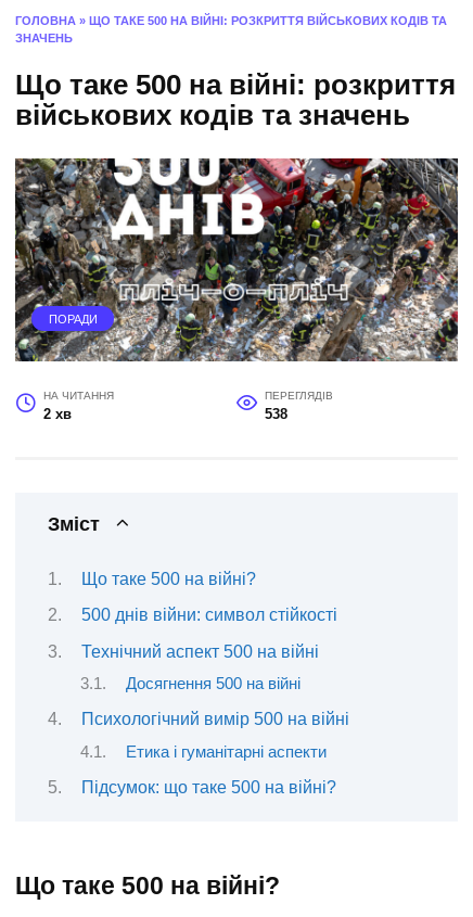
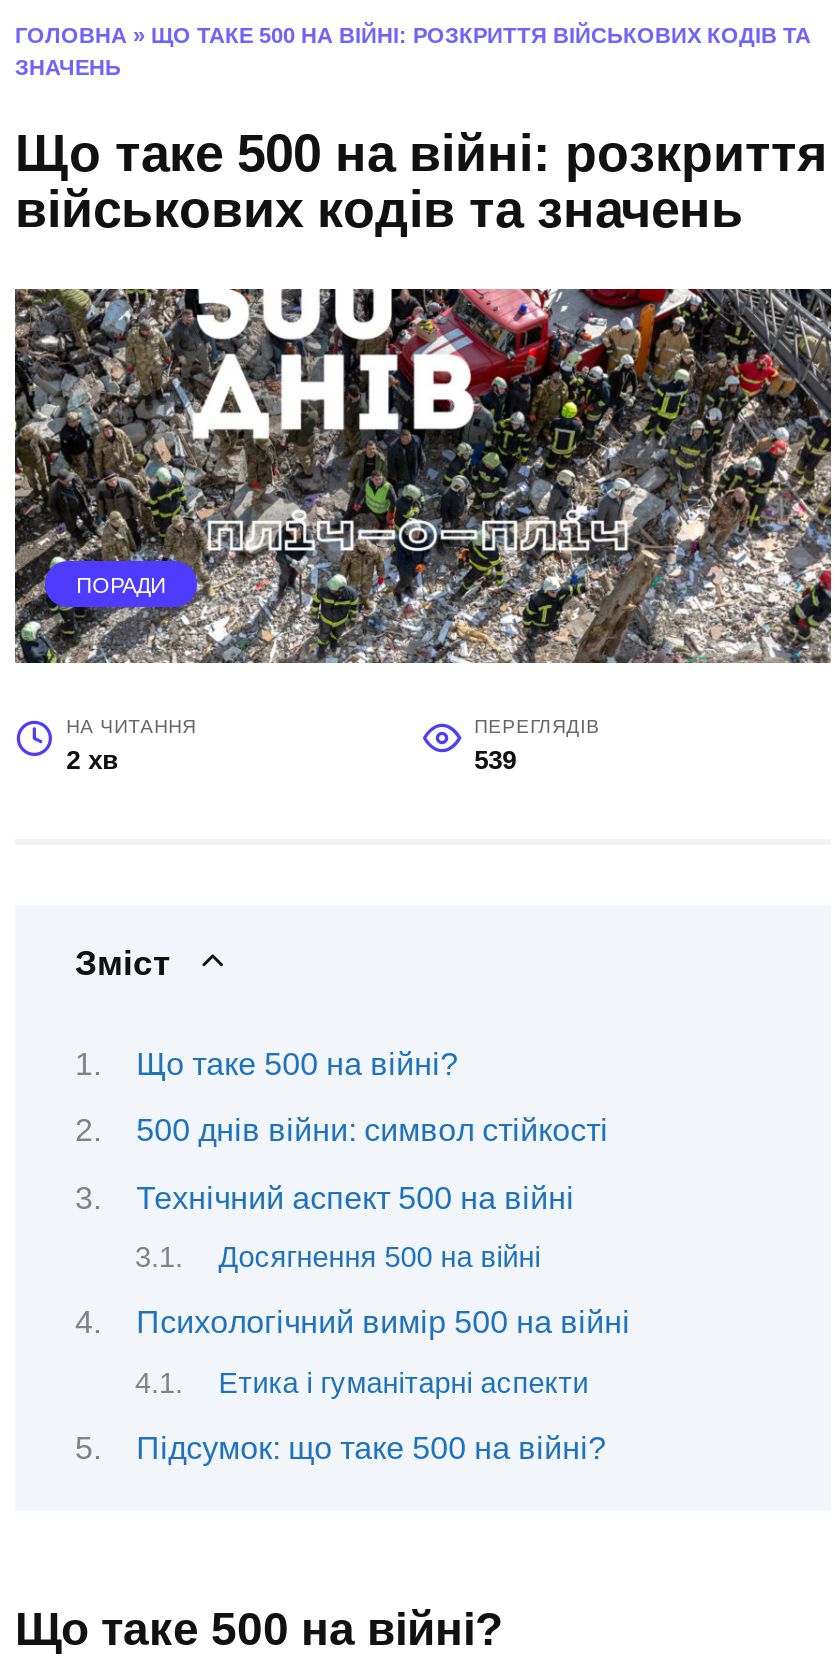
- 538
+ 539
